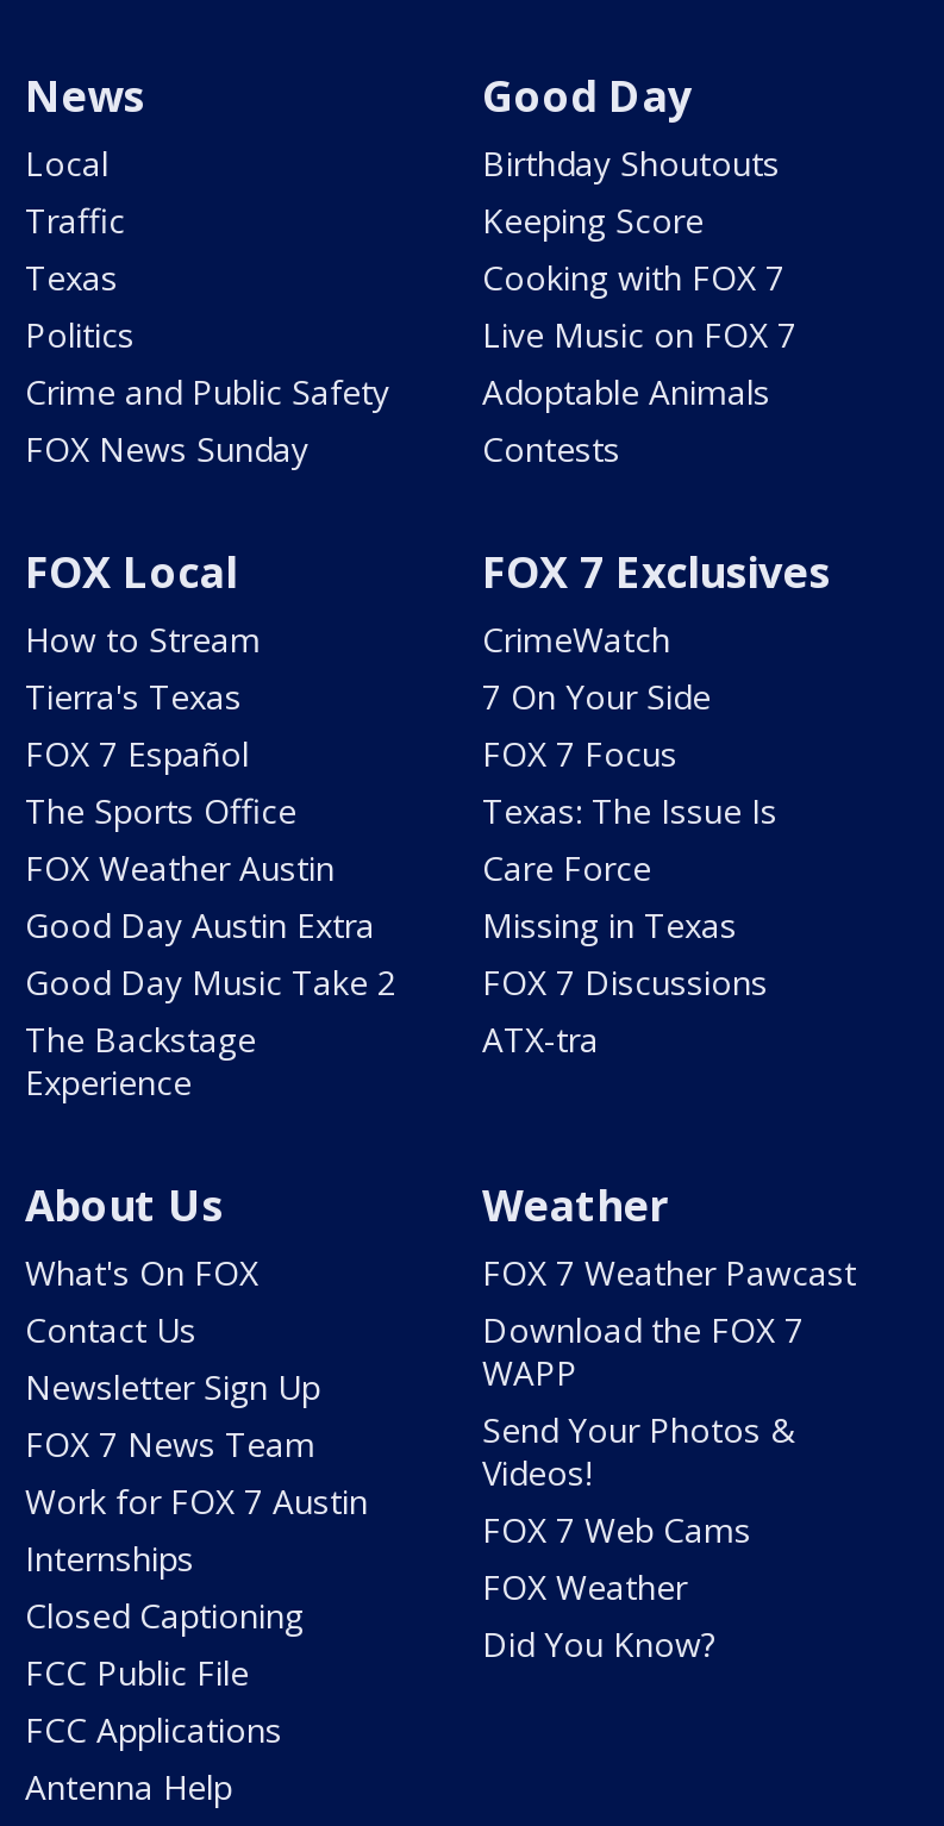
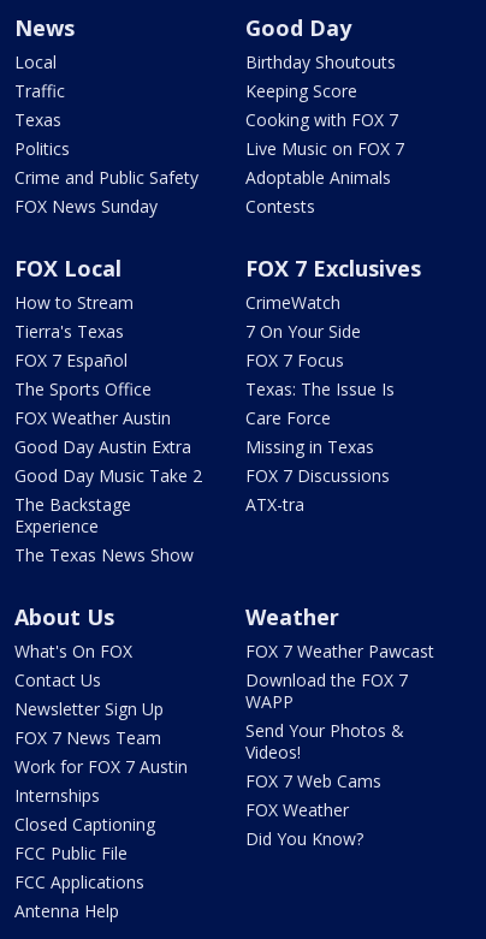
+ The Texas News Show
